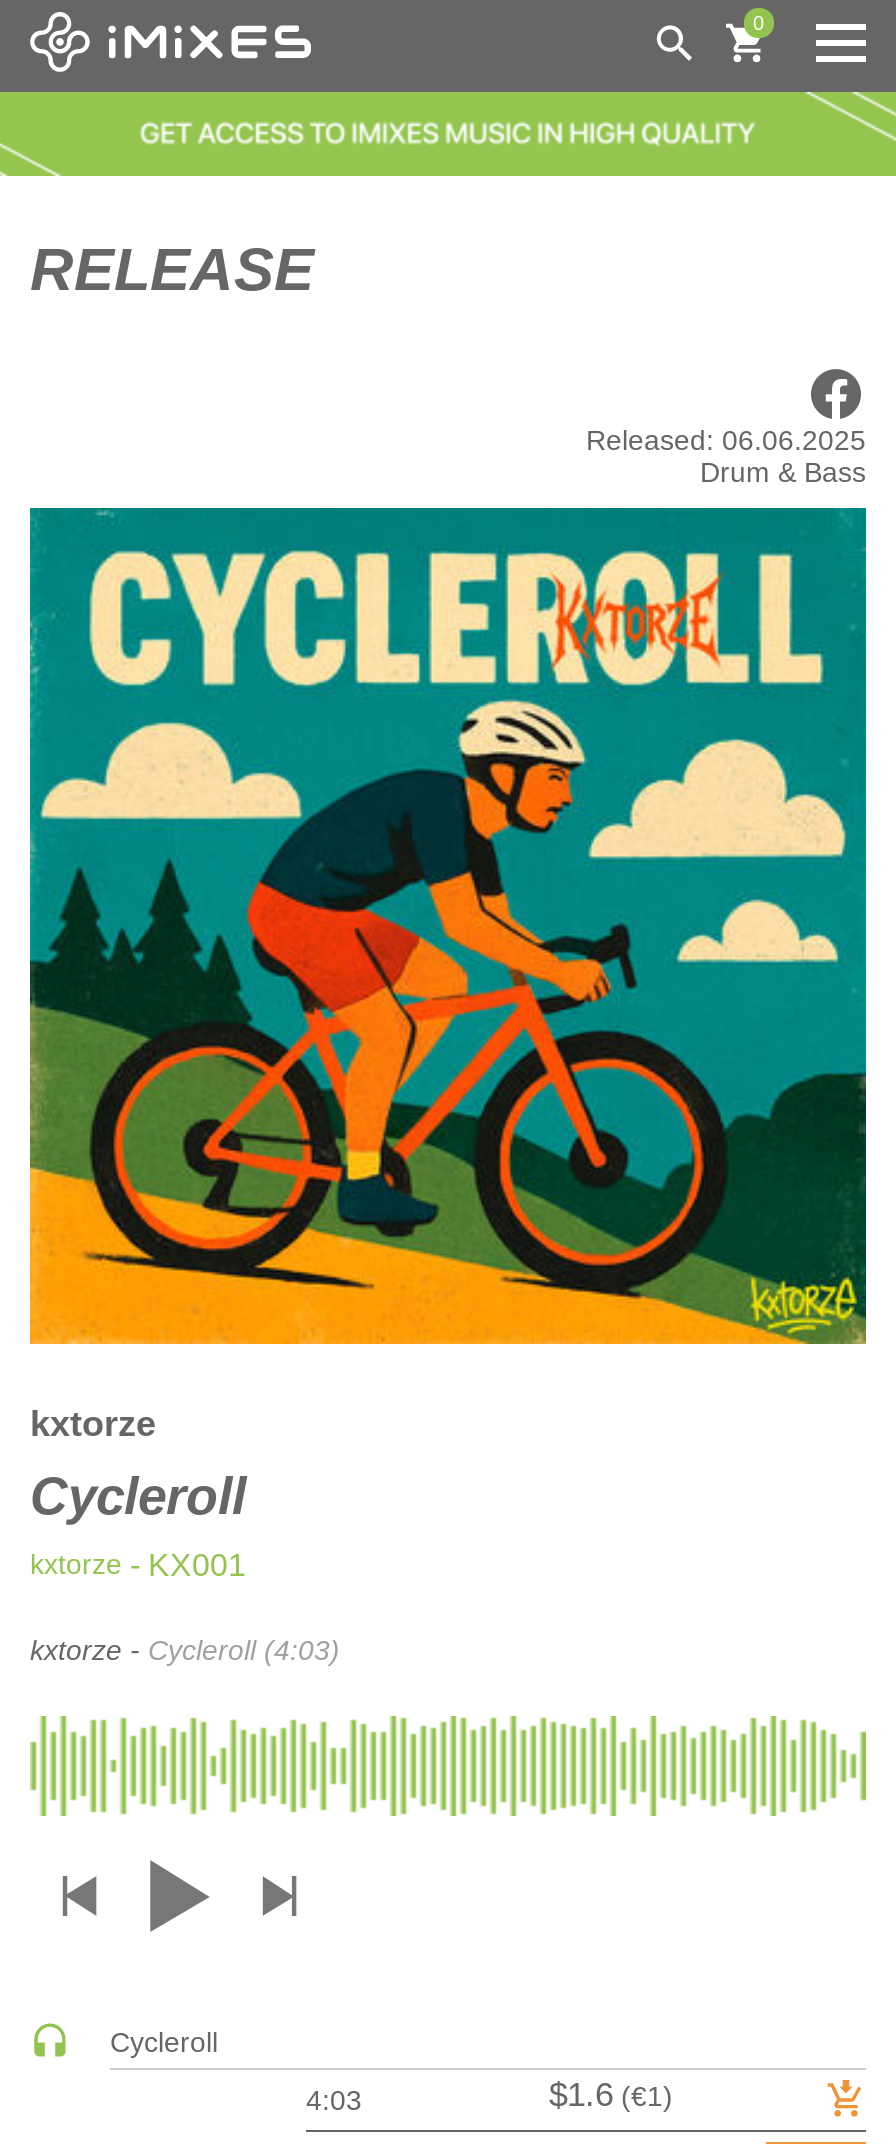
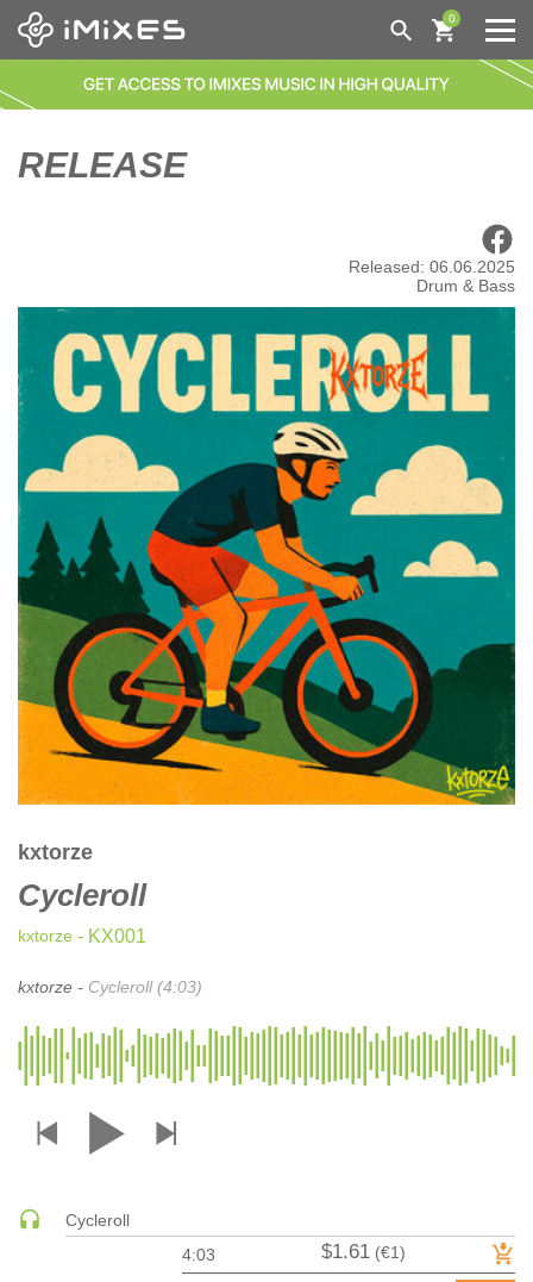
- $1.6 (€1)
+ $1.61 (€1)
